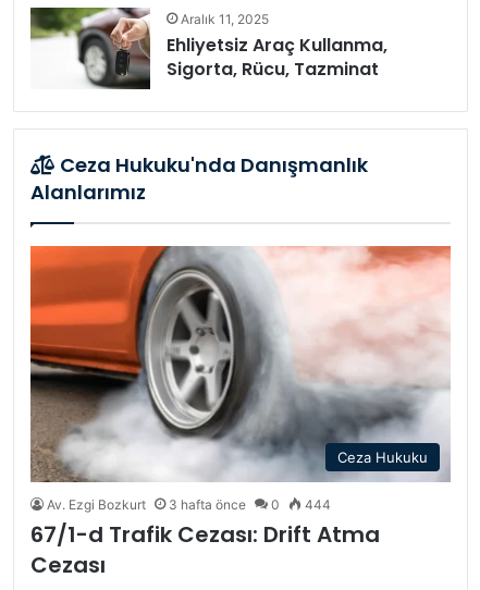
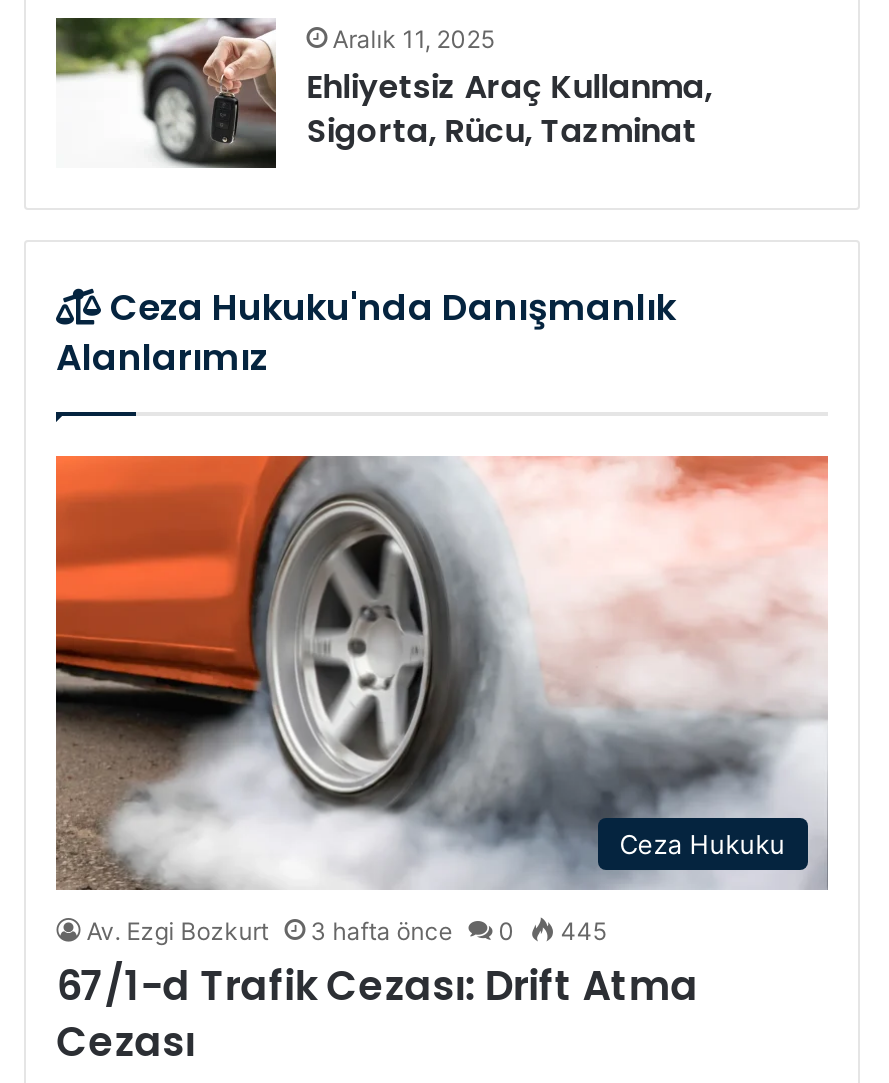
- Av. Ezgi Bozkurt 3 hafta önce 0 444
+ Av. Ezgi Bozkurt 3 hafta önce 0 445
